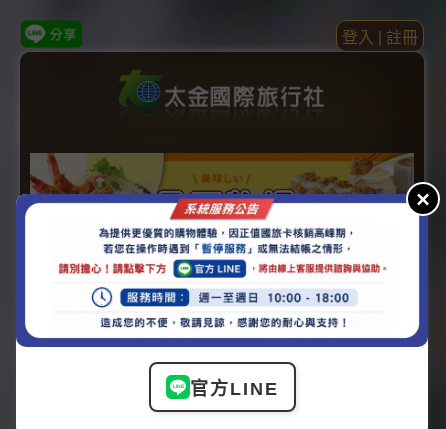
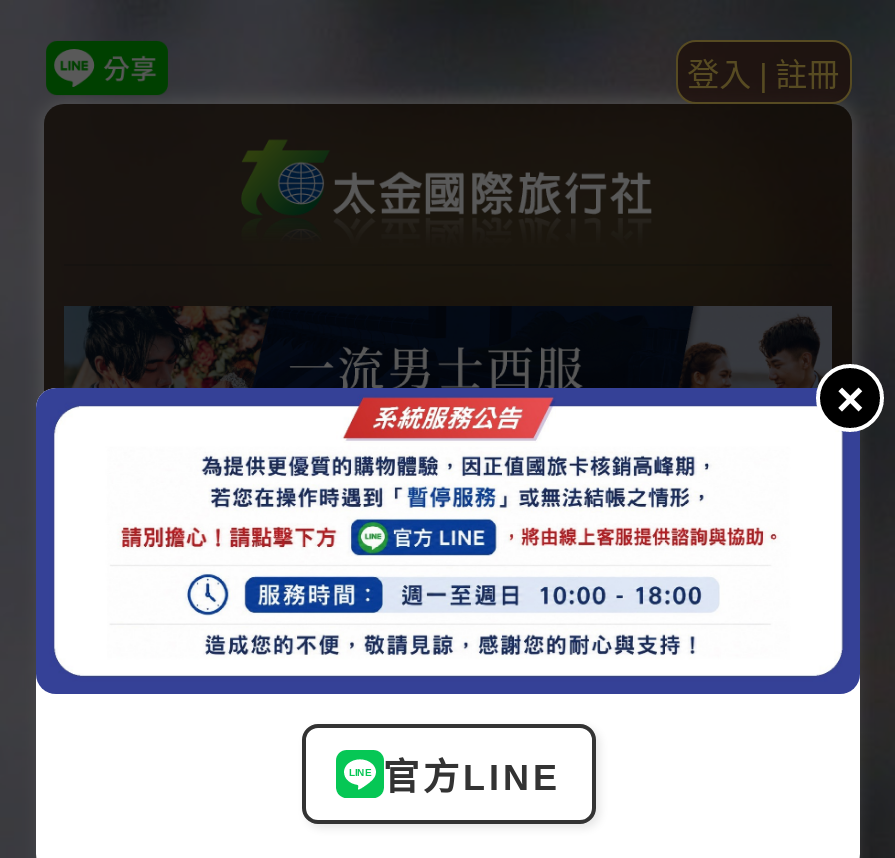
- [image]
+ [image]
